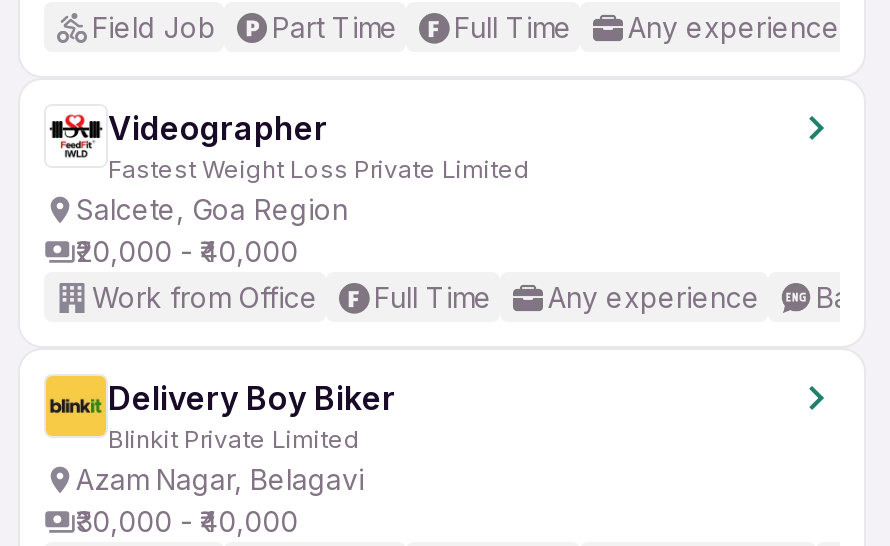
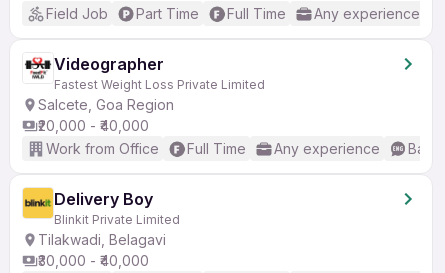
- Delivery Boy Biker
+ Delivery Boy

- Azam Nagar, Belagavi
+ Tilakwadi, Belagavi
